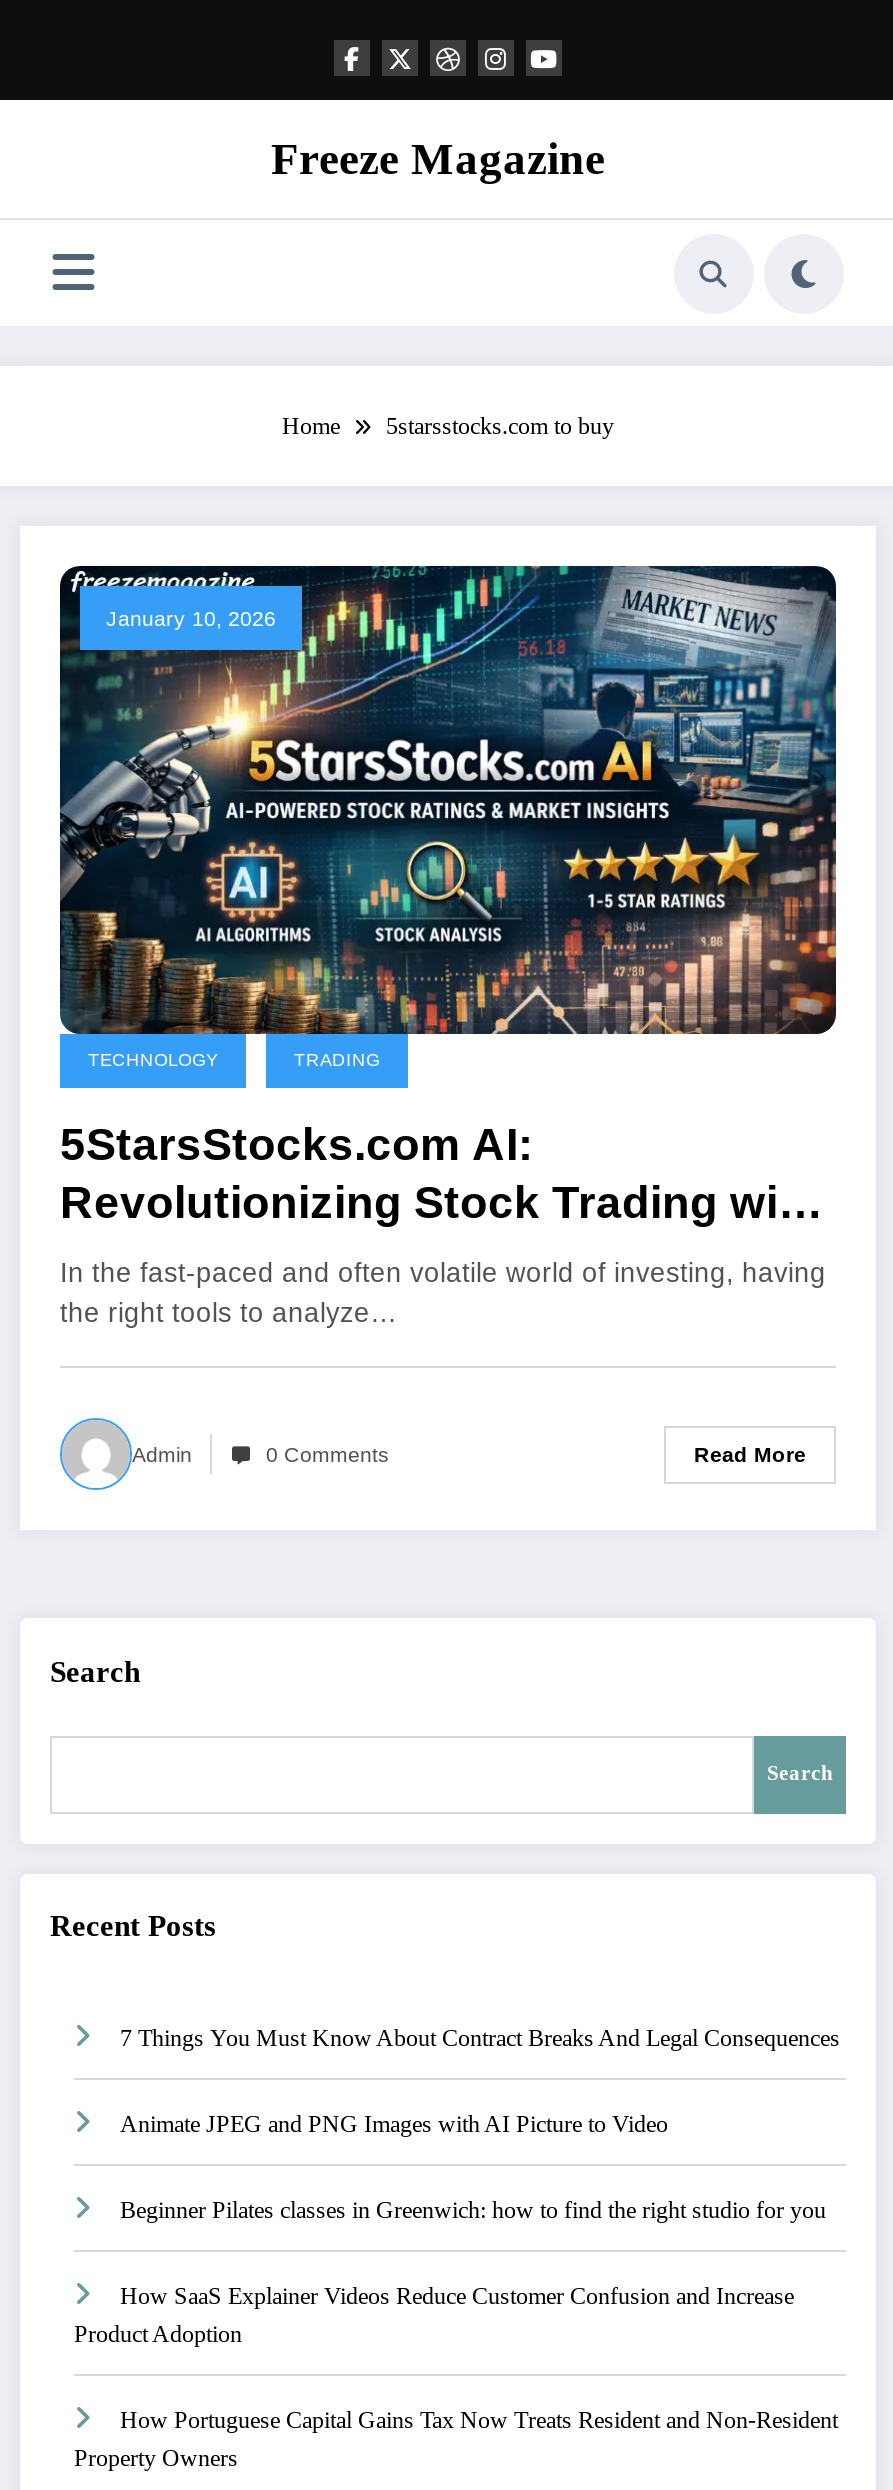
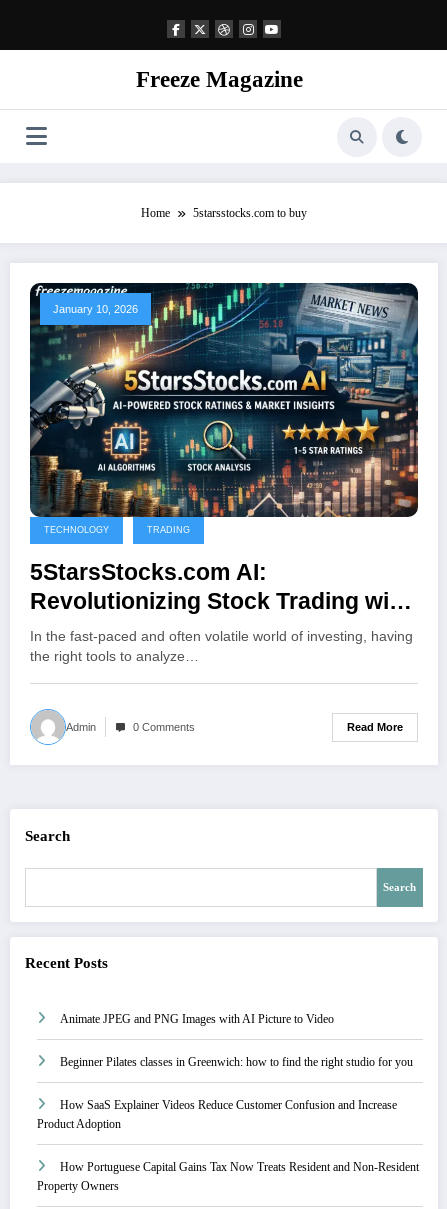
- 7 Things You Must Know About Contract Breaks And Legal Consequences
